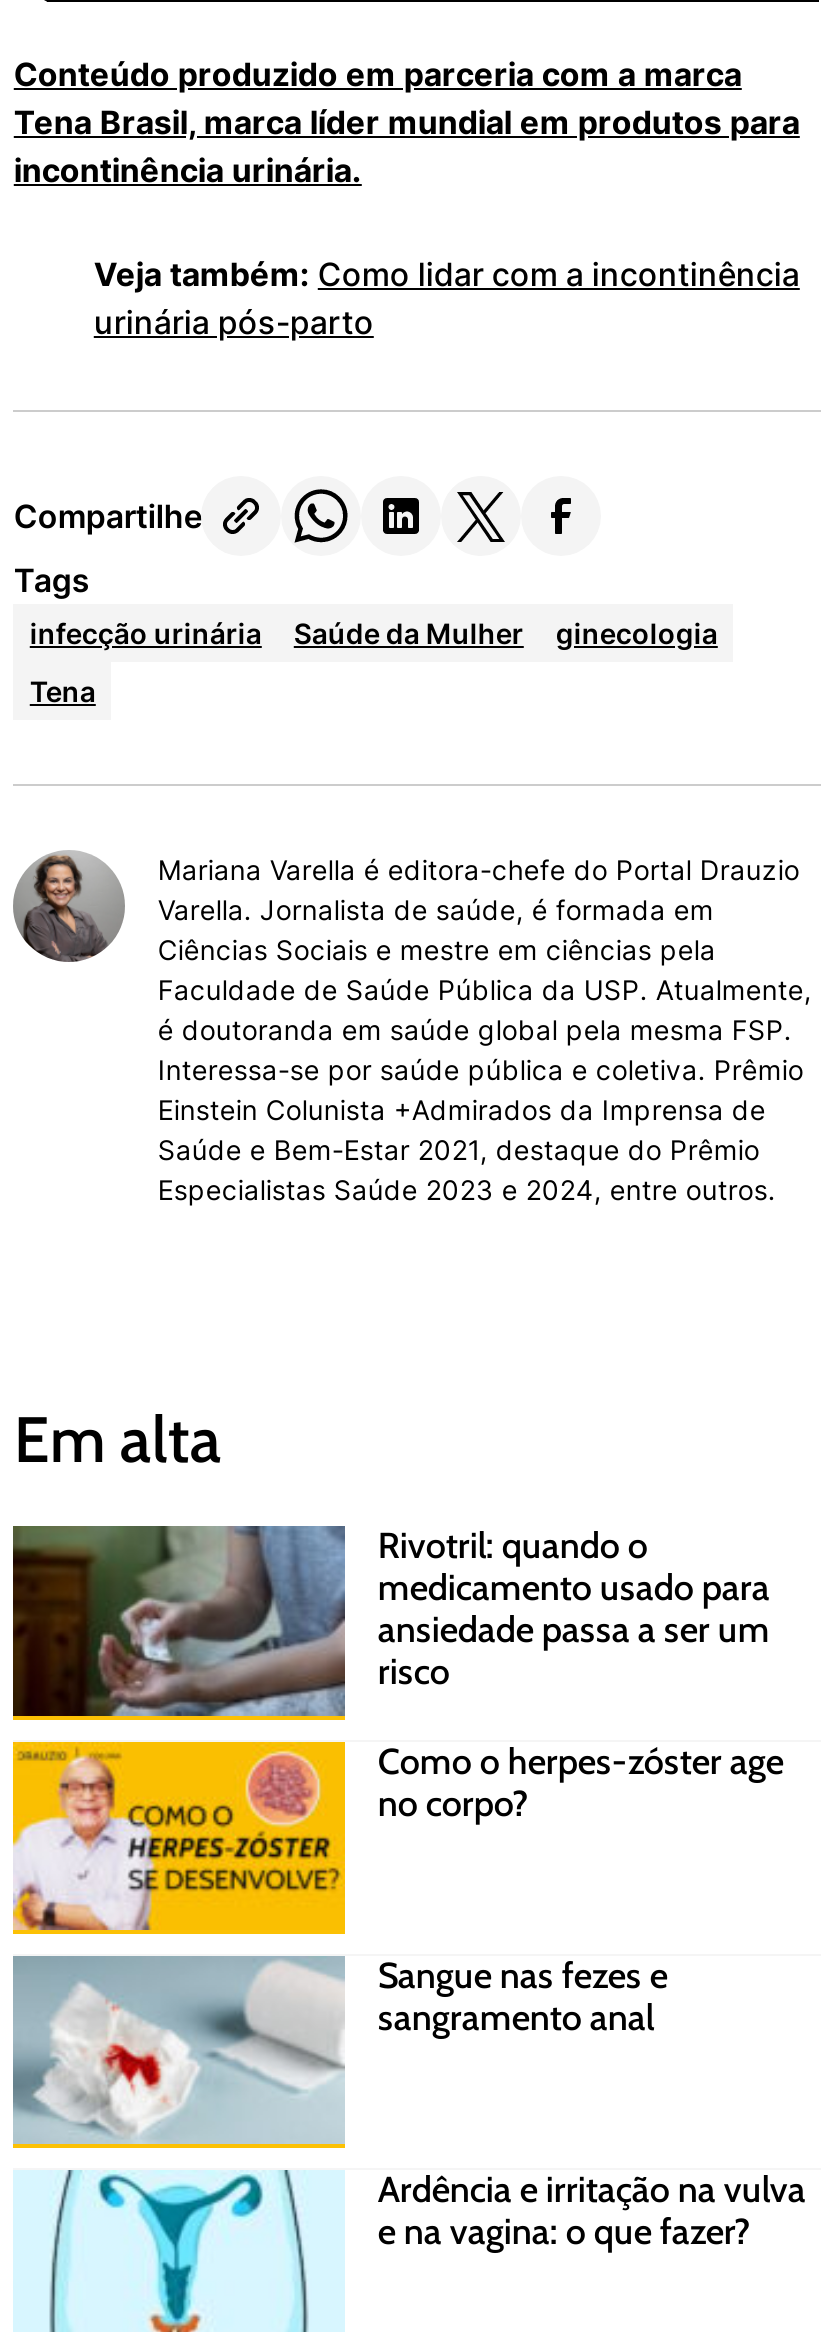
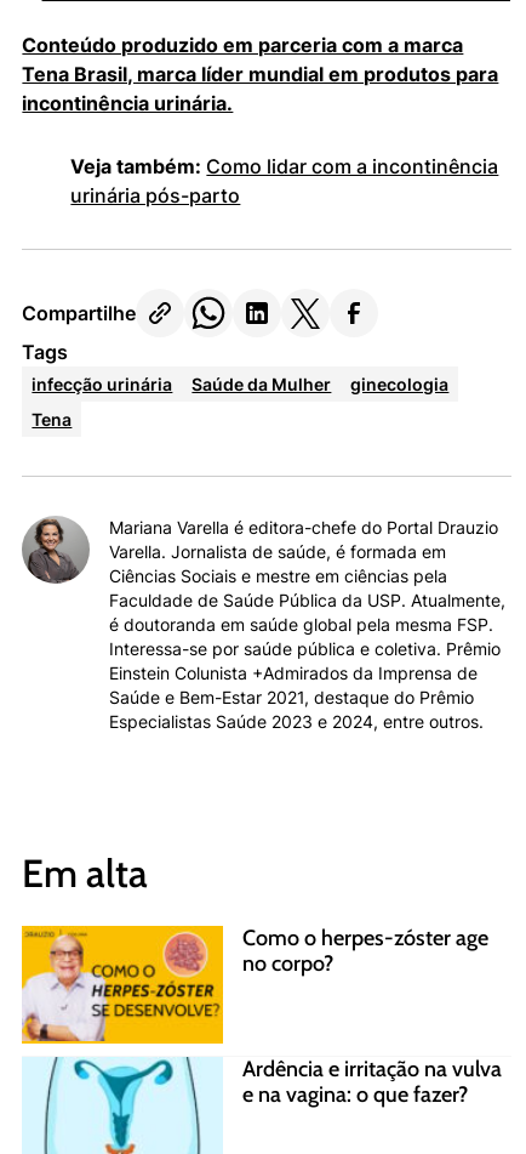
- [image]
- Rivotril: quando o
- medicamento usado para
- ansiedade passa a ser um
- risco

- [image]
- Sangue nas fezes e
- sangramento anal
